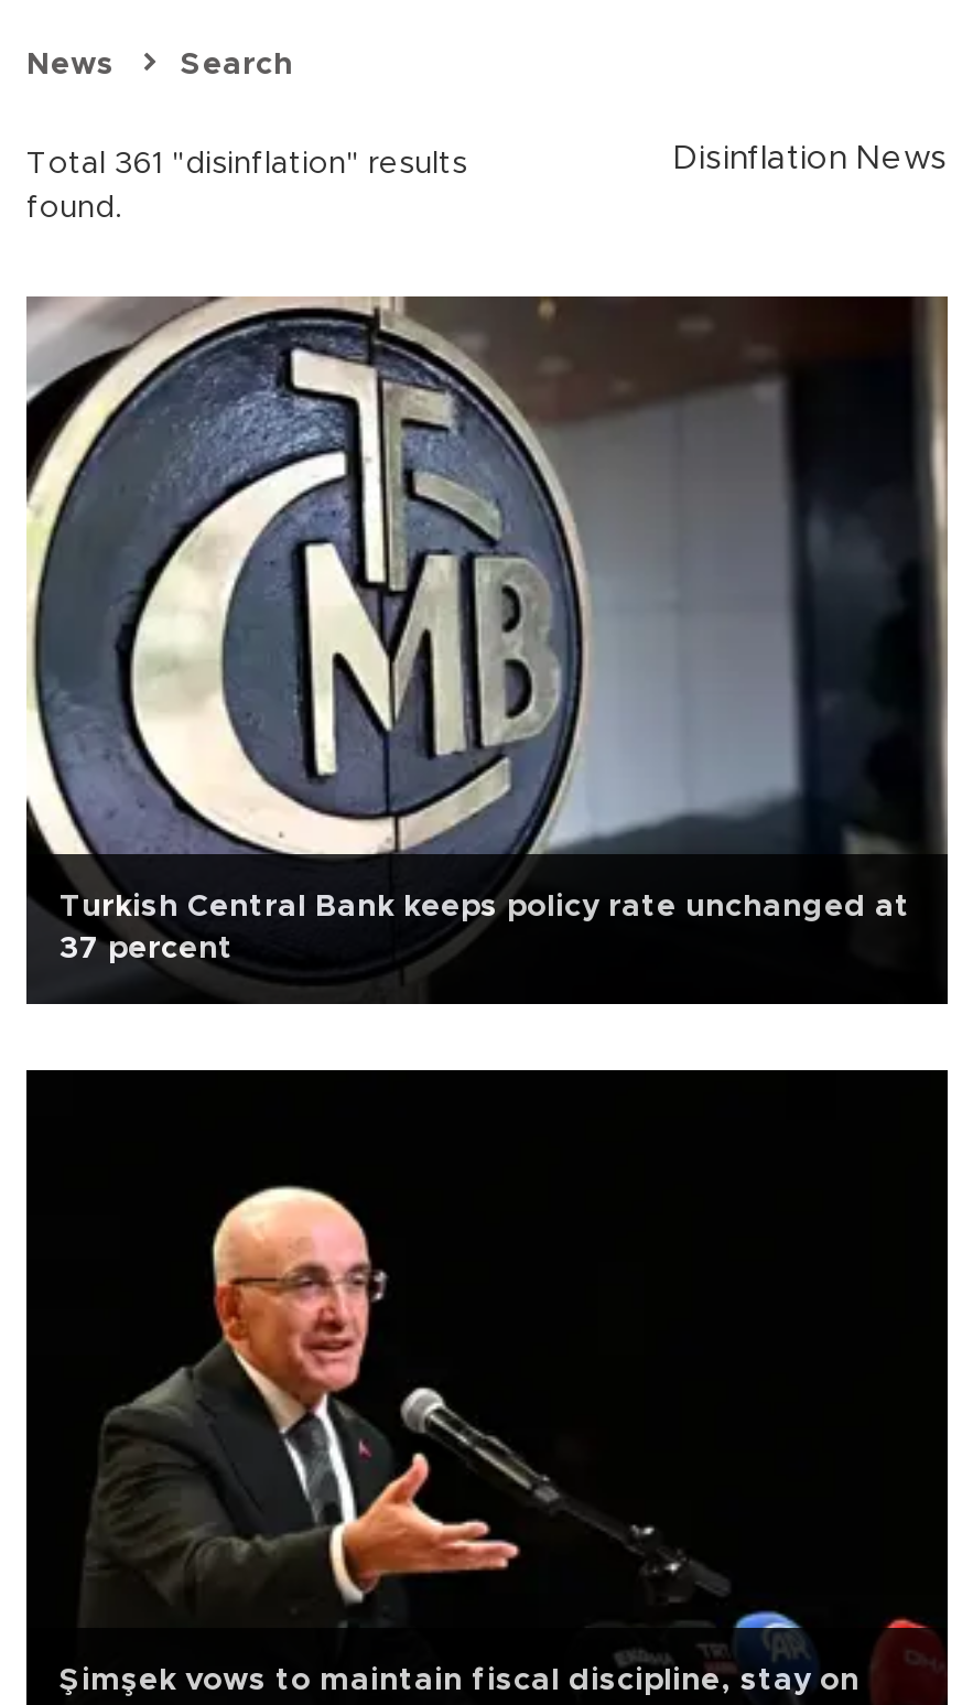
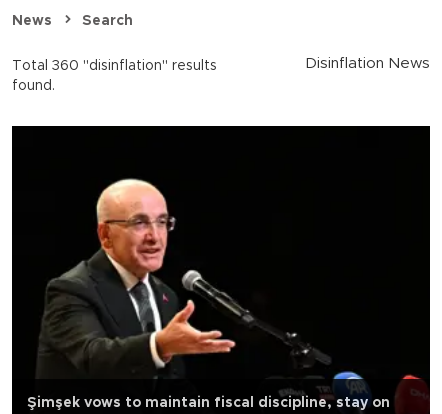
- Total 361 "disinflation" results
+ Total 360 "disinflation" results

- [image]
- Turkish Central Bank keeps policy rate unchanged at
- 37 percent
